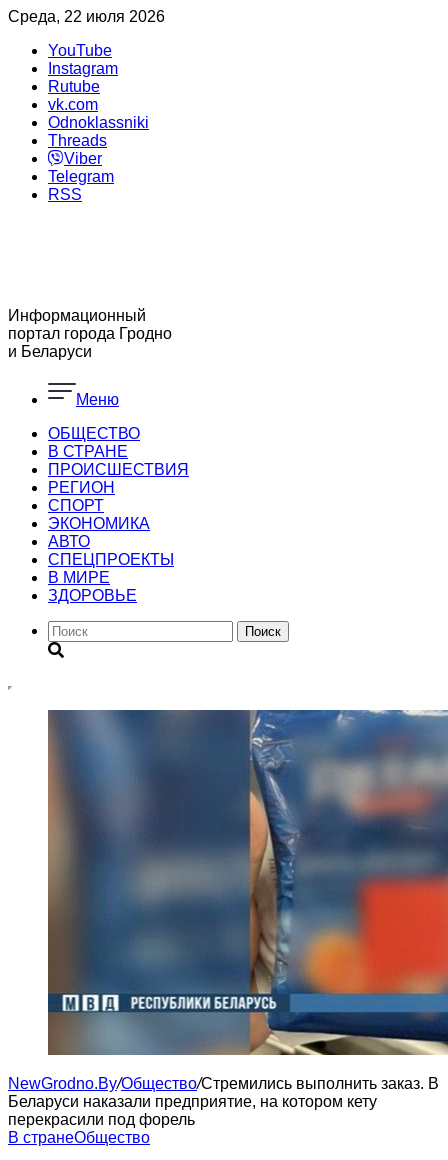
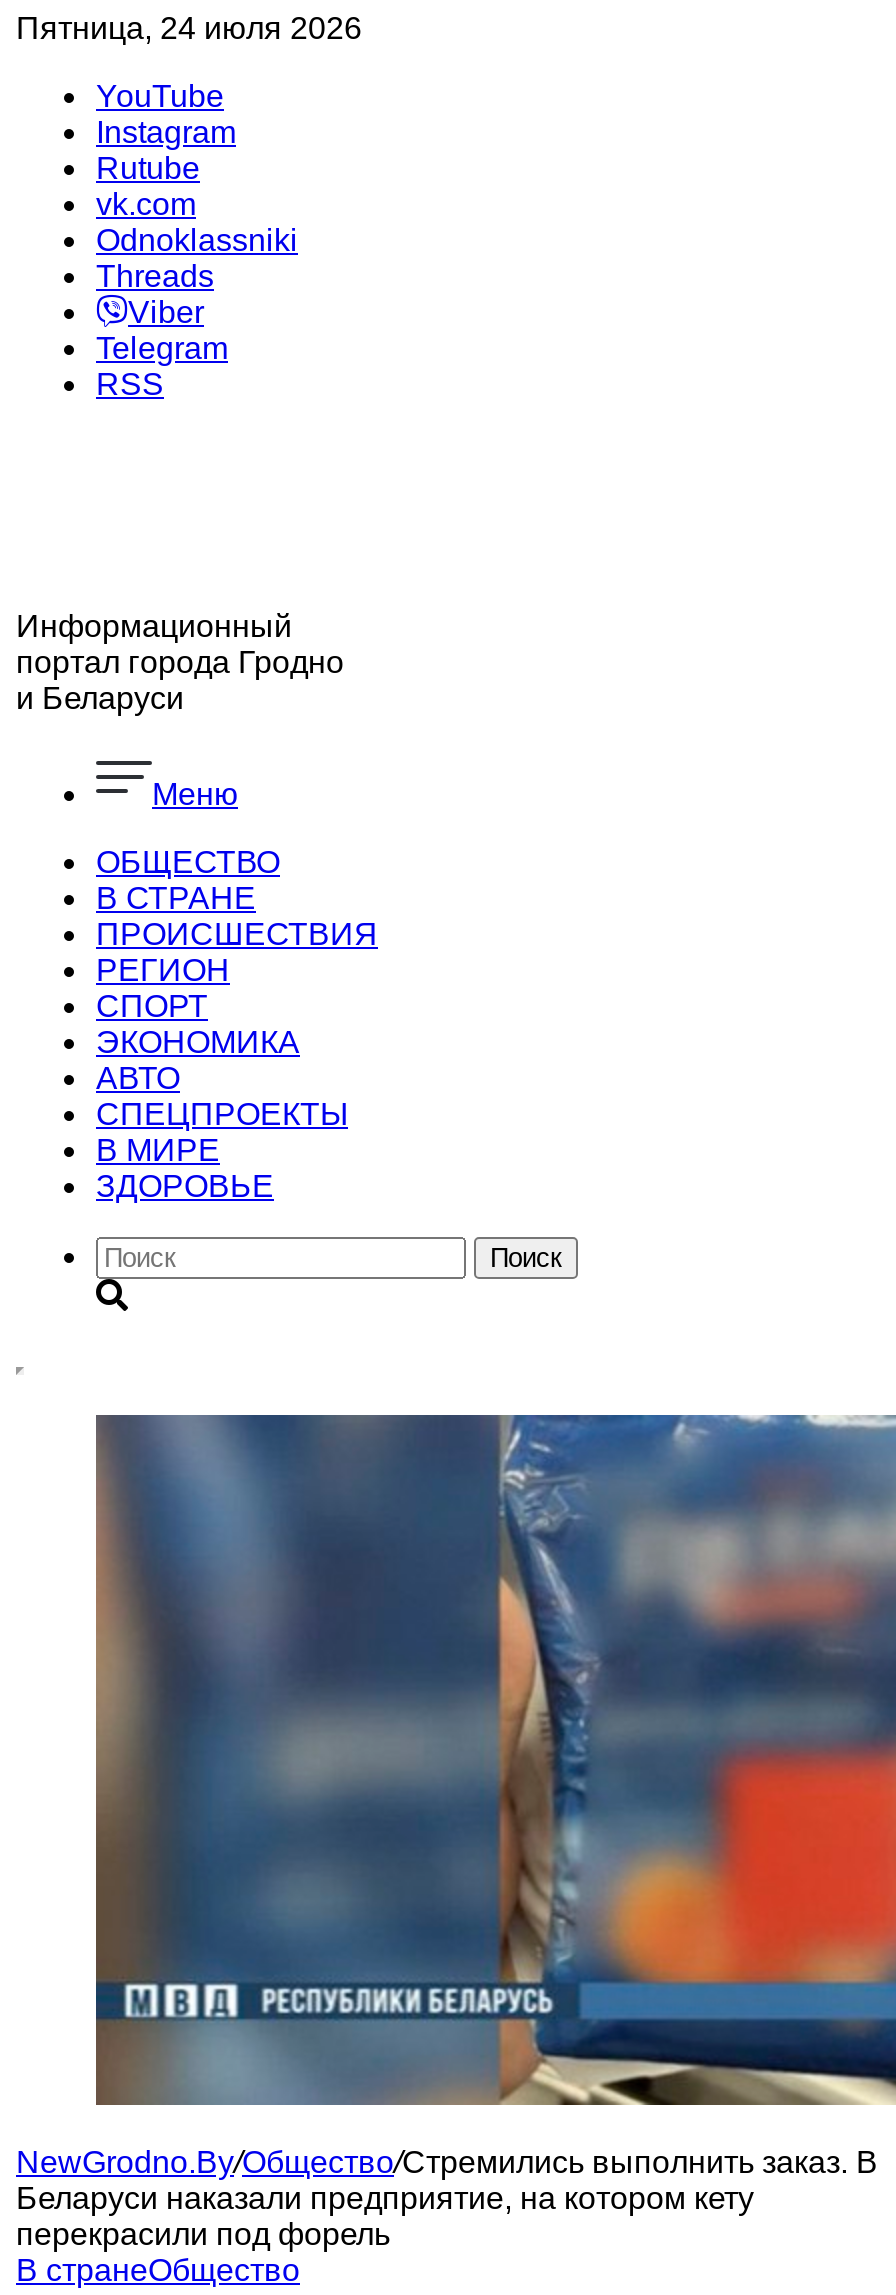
- Среда, 22 июля 2026
+ Пятница, 24 июля 2026
